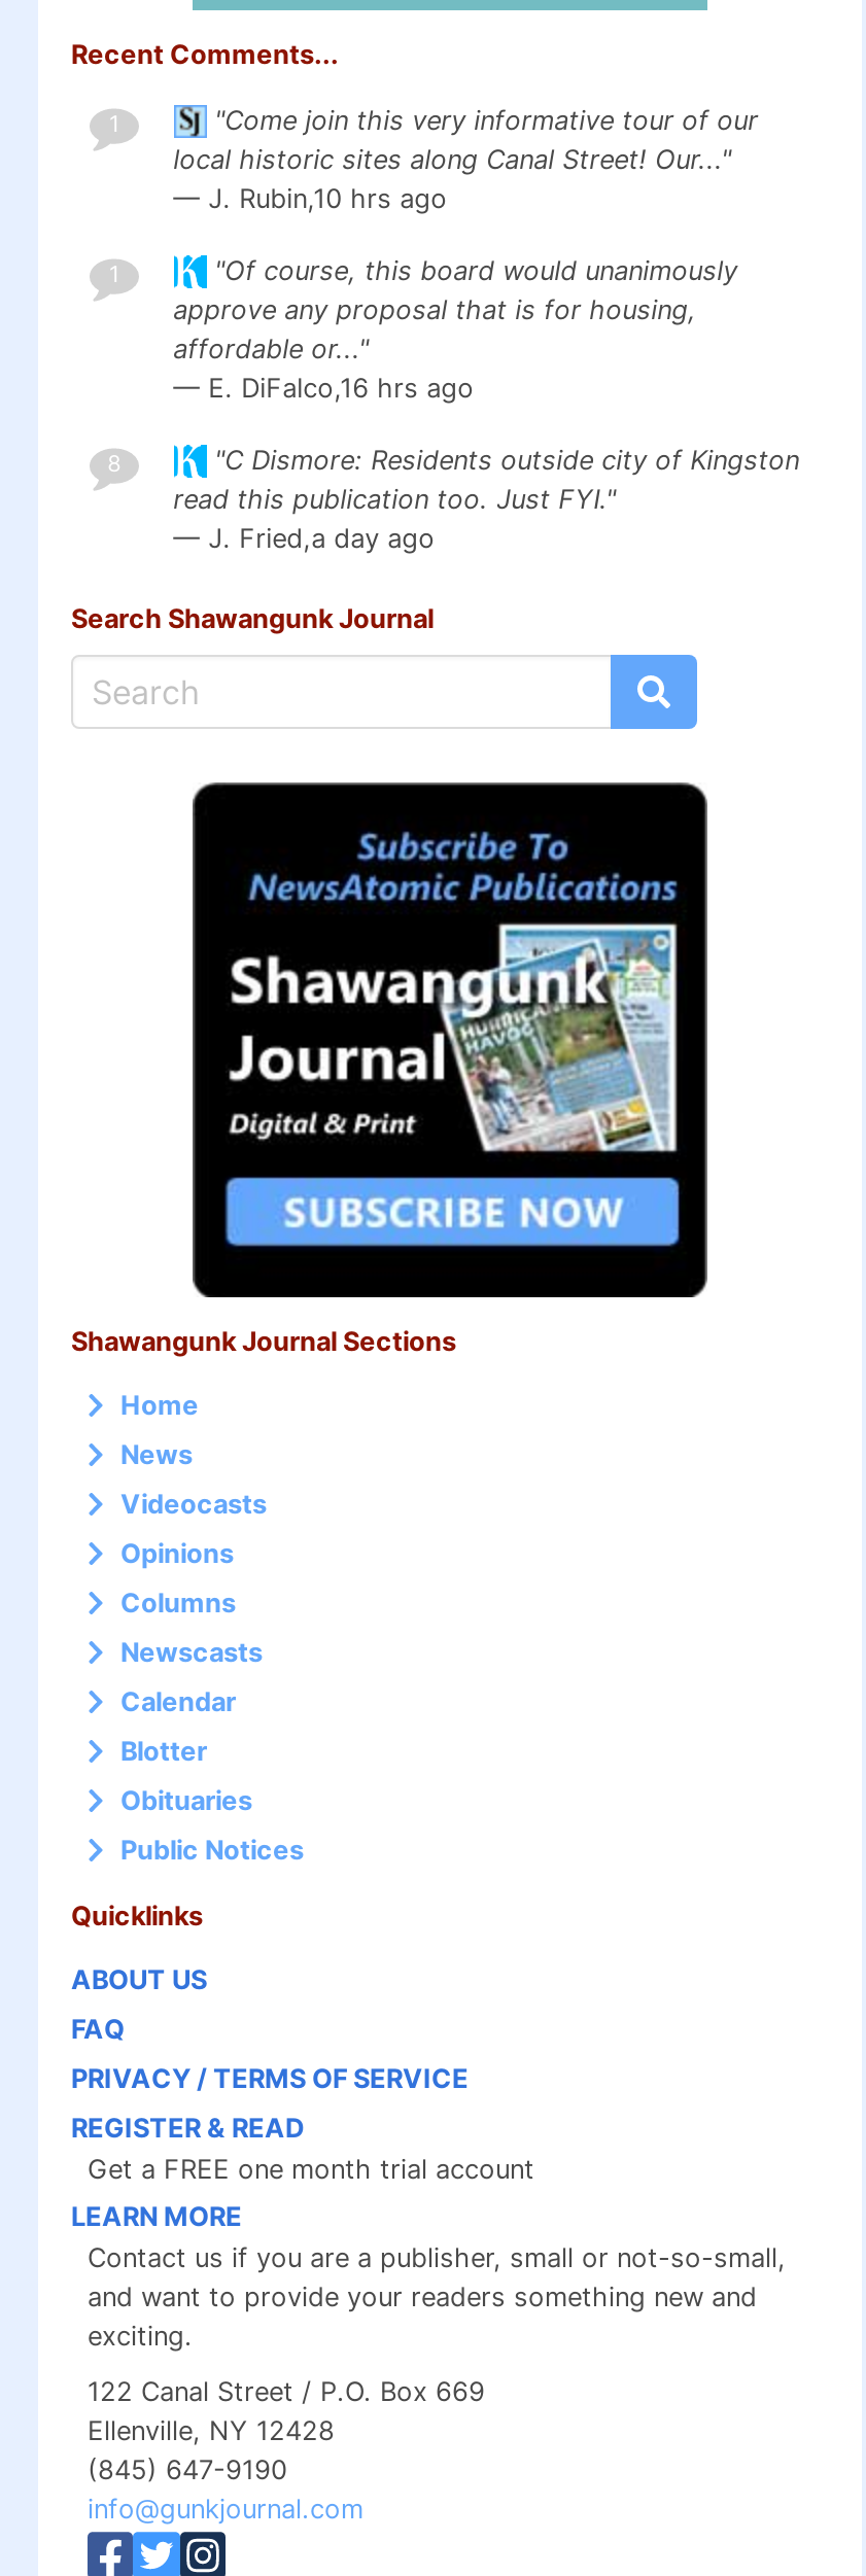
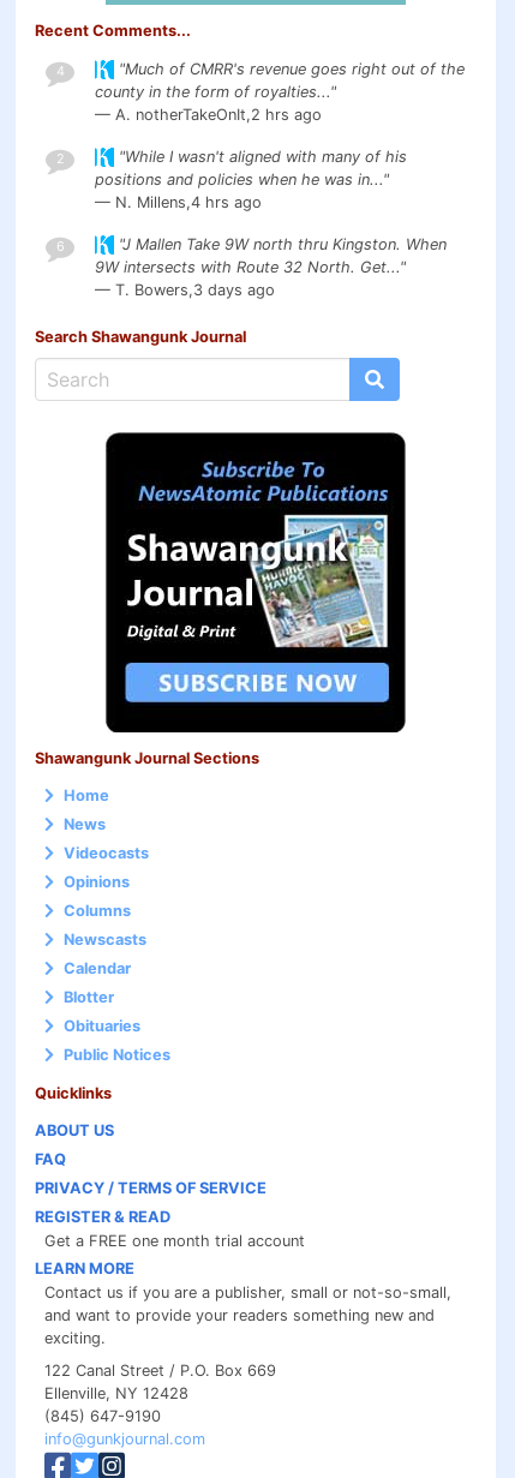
- 1
- "Come join this very informative tour of our
- local historic sites along Canal Street! Our..."
- — J. Rubin,10 hrs ago
+ 4
+ "Much of CMRR's revenue goes right out of the
+ county in the form of royalties..."
+ — A. notherTakeOnIt,2 hrs ago

- 1
- "Of course, this board would unanimously
- approve any proposal that is for housing,
- affordable or..."
- — E. DiFalco,16 hrs ago
+ 2
+ "While I wasn't aligned with many of his
+ positions and policies when he was in..."
+ — N. Millens, 4 hrs ago

- 8
- "C Dismore: Residents outside city of Kingston
- read this publication too. Just FYI."
- — J. Fried,a day ago
+ 6
+ "J Mallen Take 9W north thru Kingston. When
+ 9W intersects with Route 32 North. Get..."
+ — T. Bowers,3 days ago
